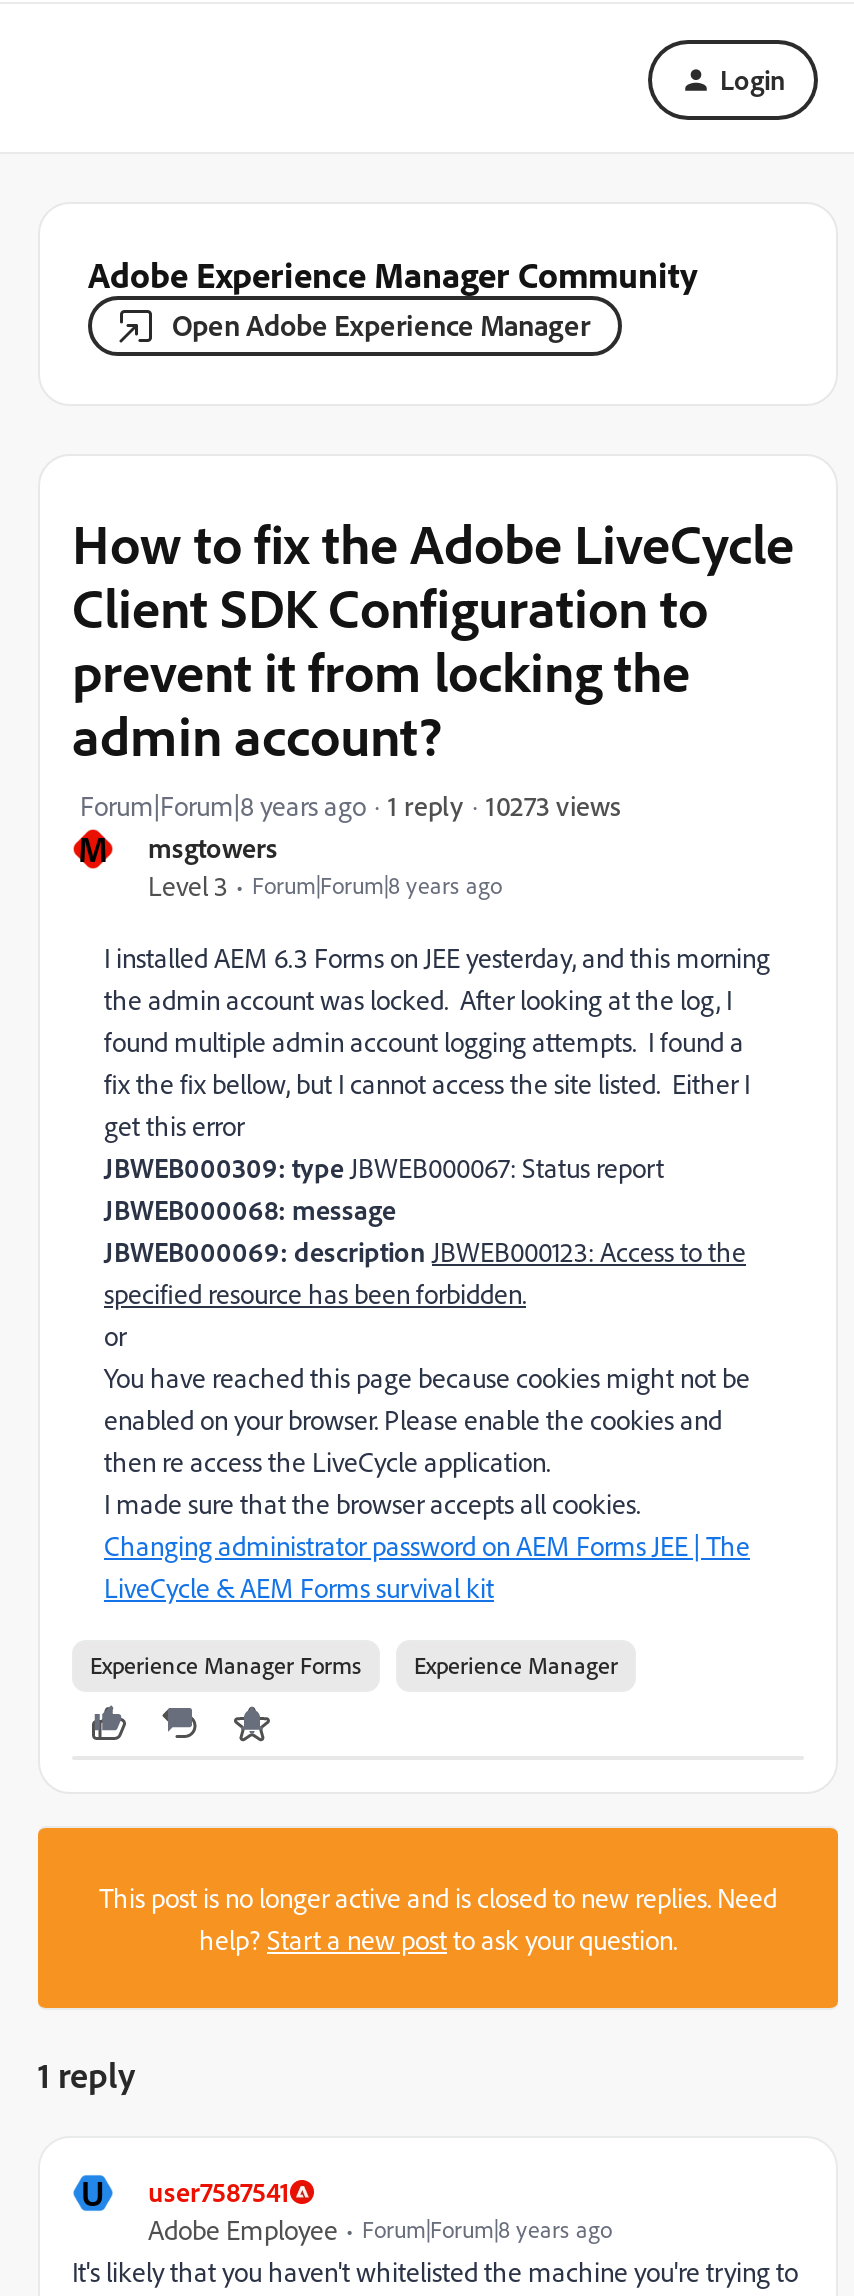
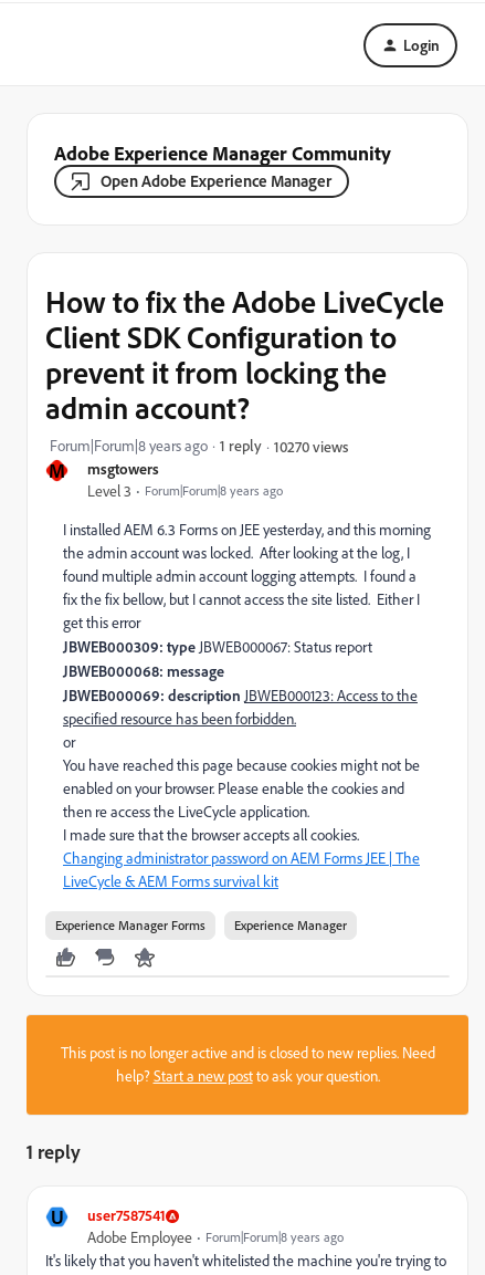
- 10273 views
+ 10270 views
